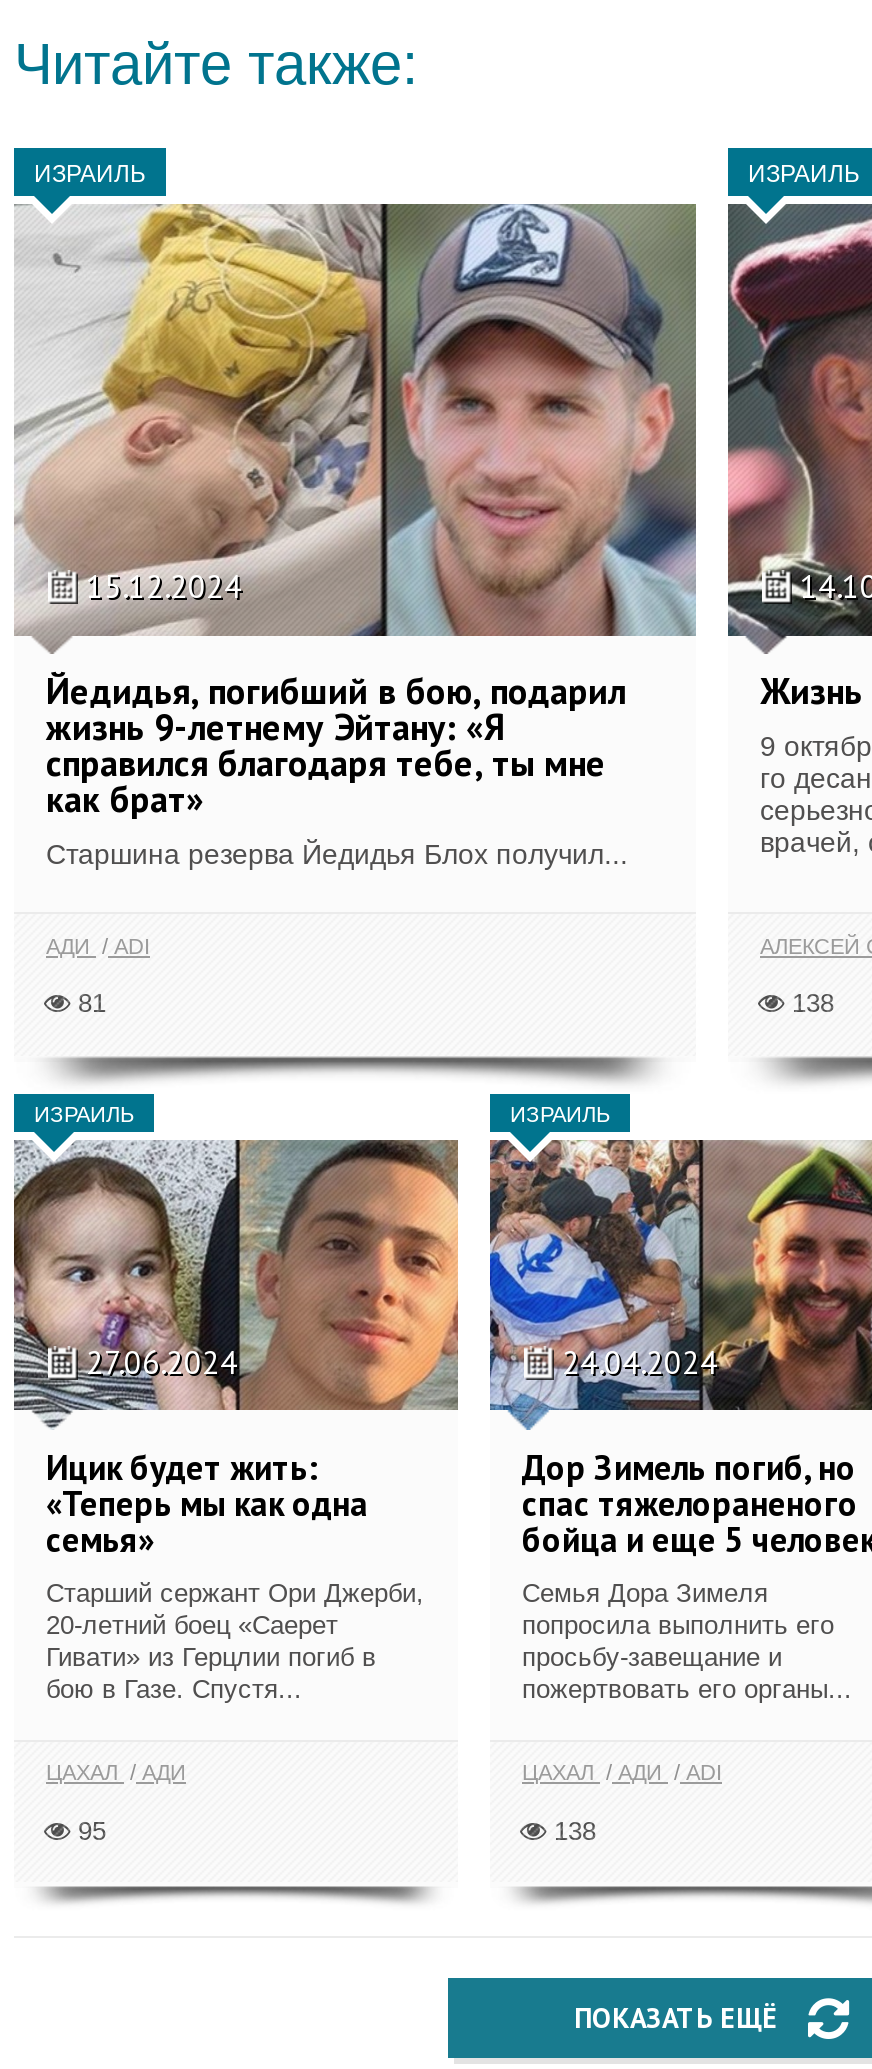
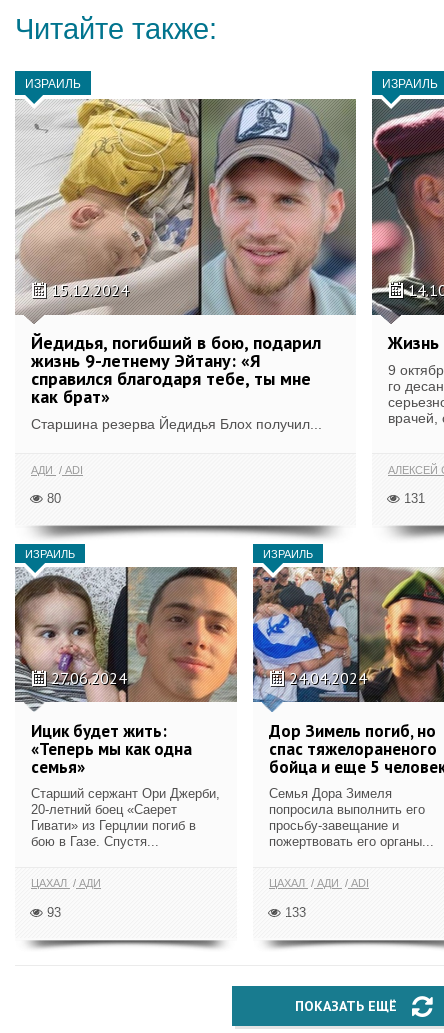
- 81
+ 80

- 138
+ 131

- 95
+ 93

- 138
+ 133
